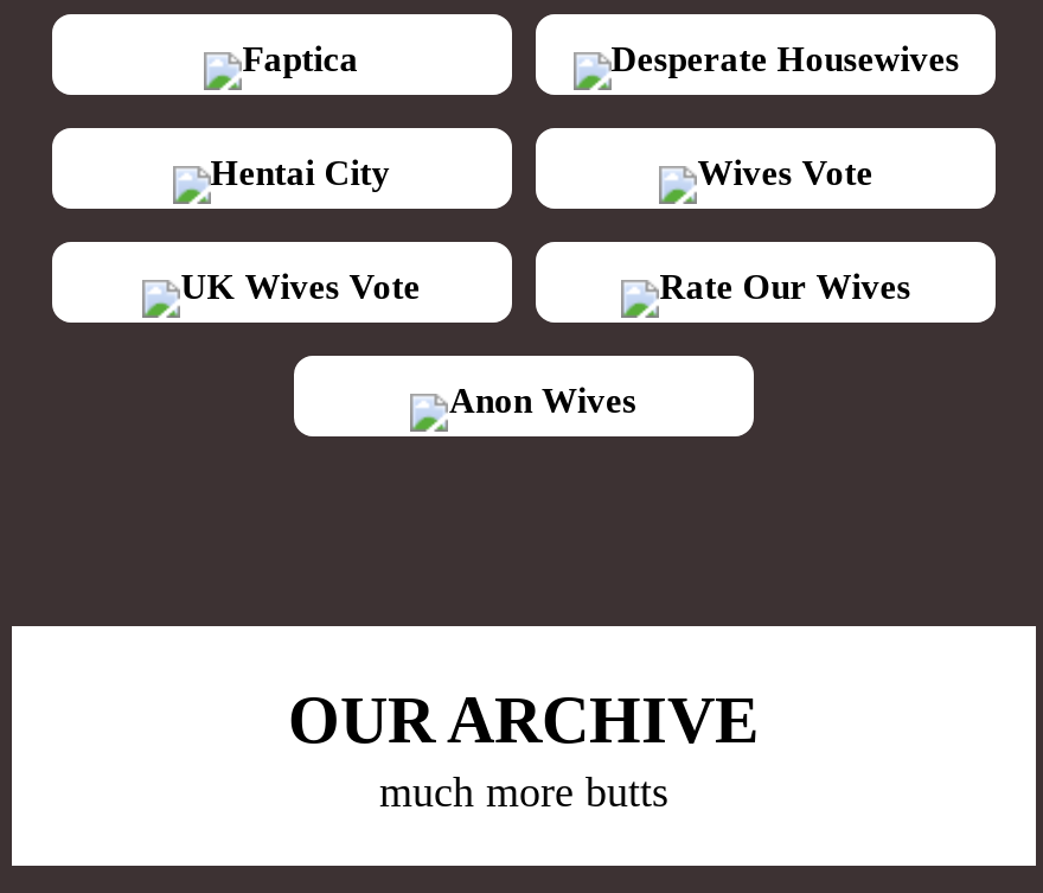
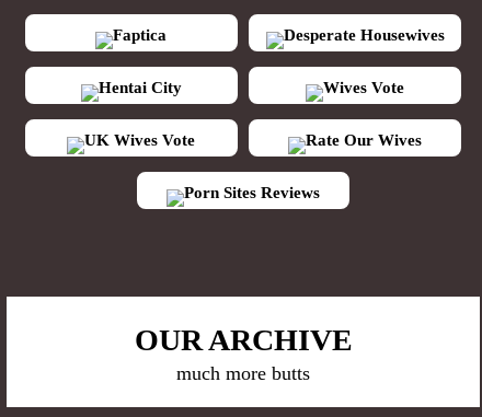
- Anon Wives
+ Porn Sites Reviews
